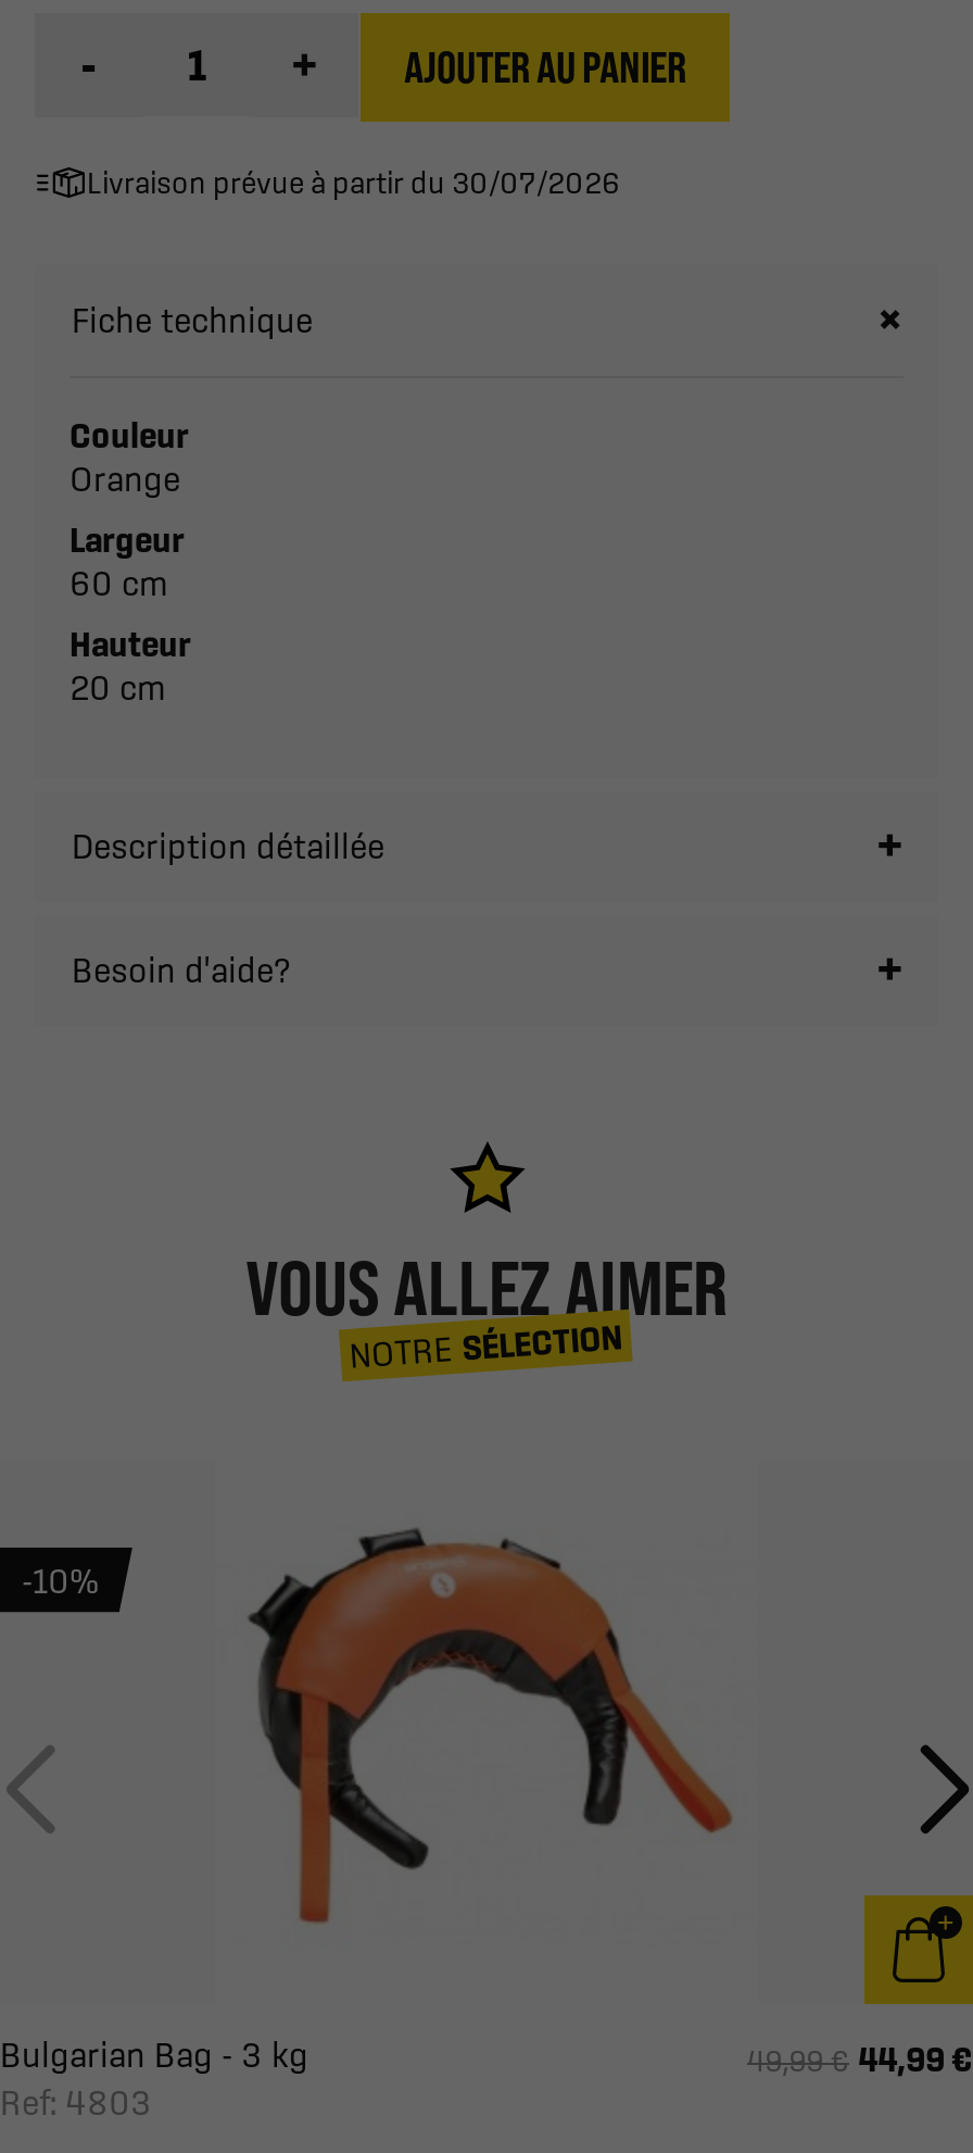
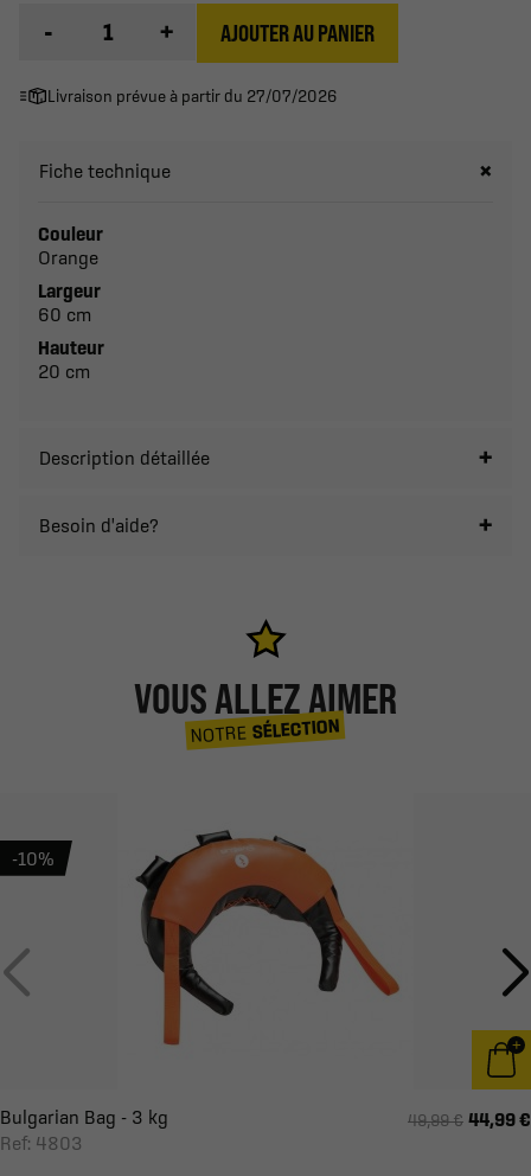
- Livraison prévue à partir du 30/07/2026
+ Livraison prévue à partir du 27/07/2026
